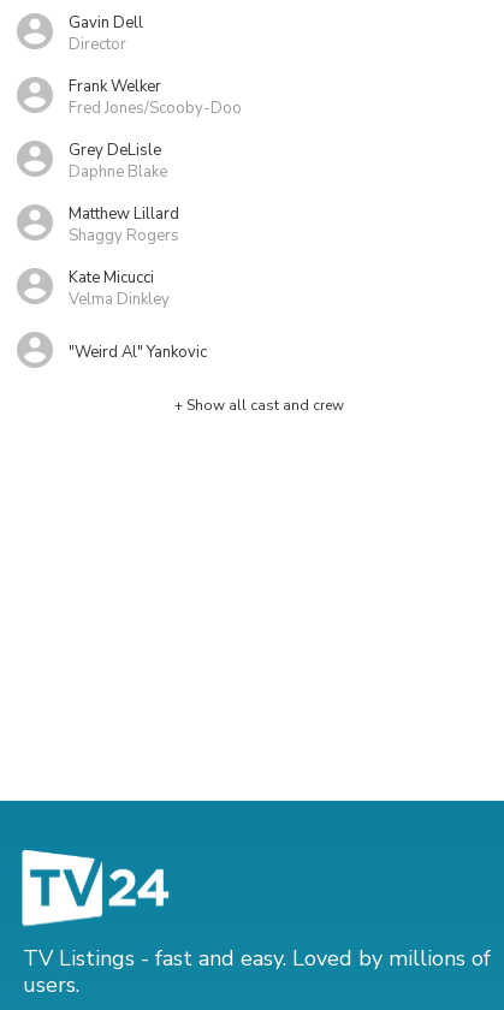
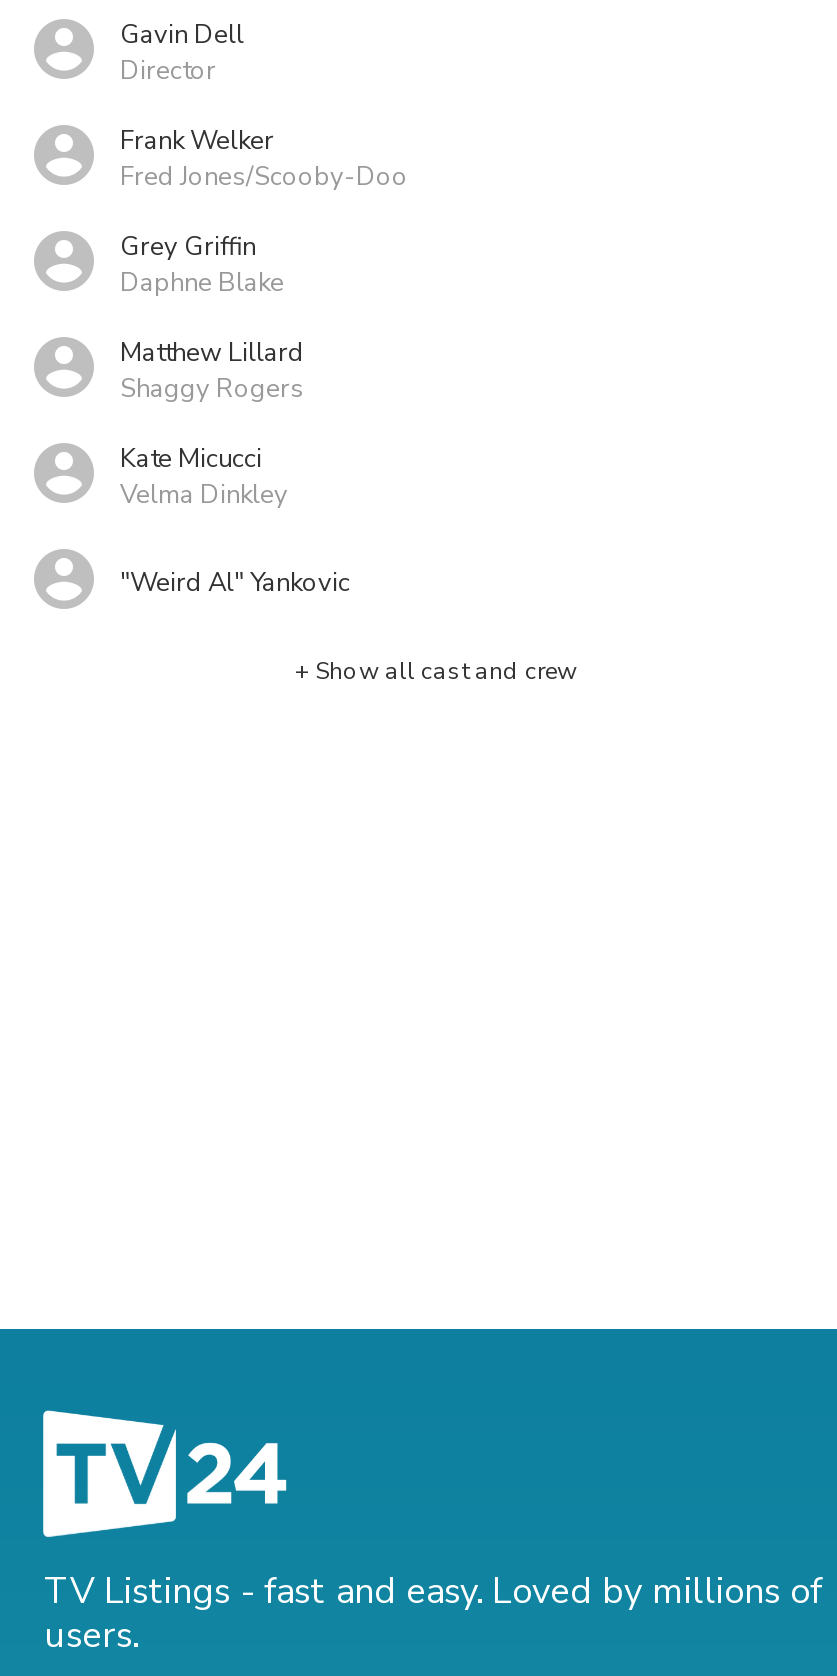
- Grey DeLisle
+ Grey Griffin
